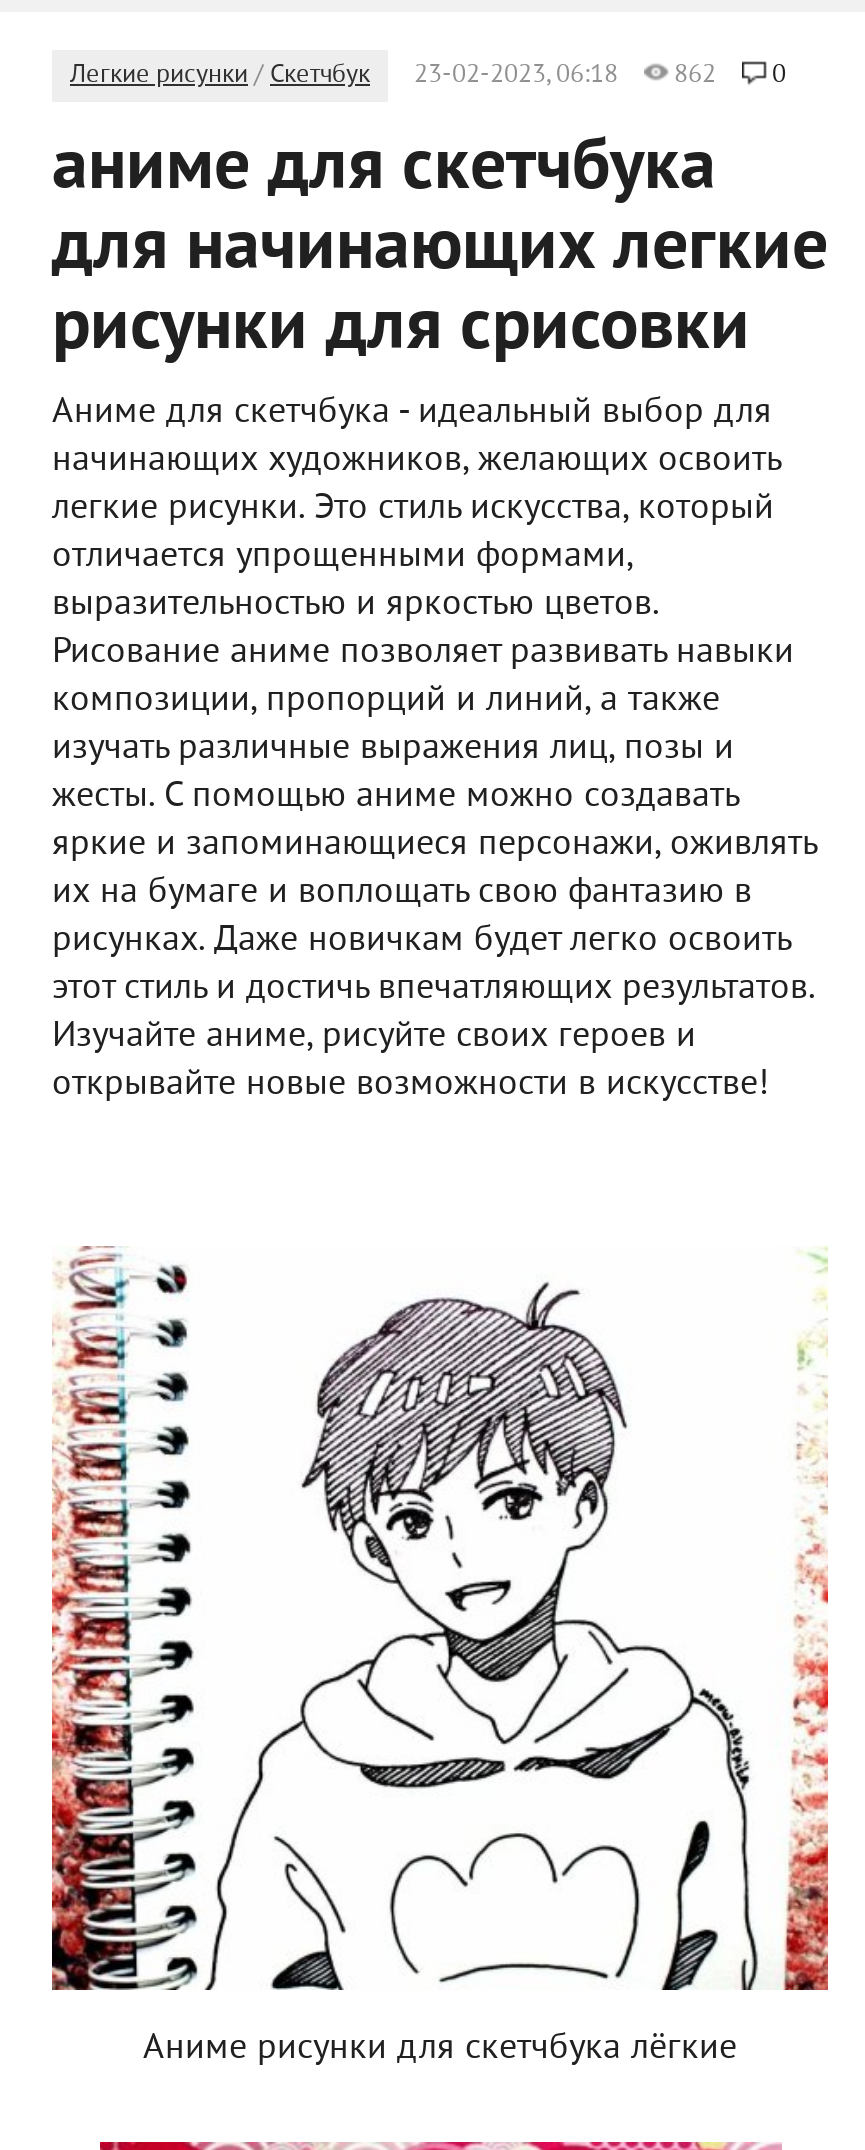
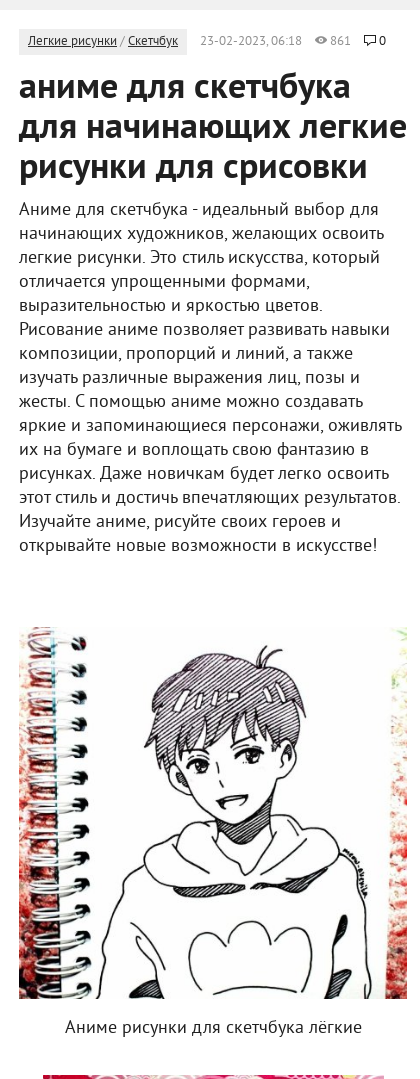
- Легкие рисунки / Скетчбук 23-02-2023, 06:18 862 0
+ Легкие рисунки / Скетчбук 23-02-2023, 06:18 861 0
